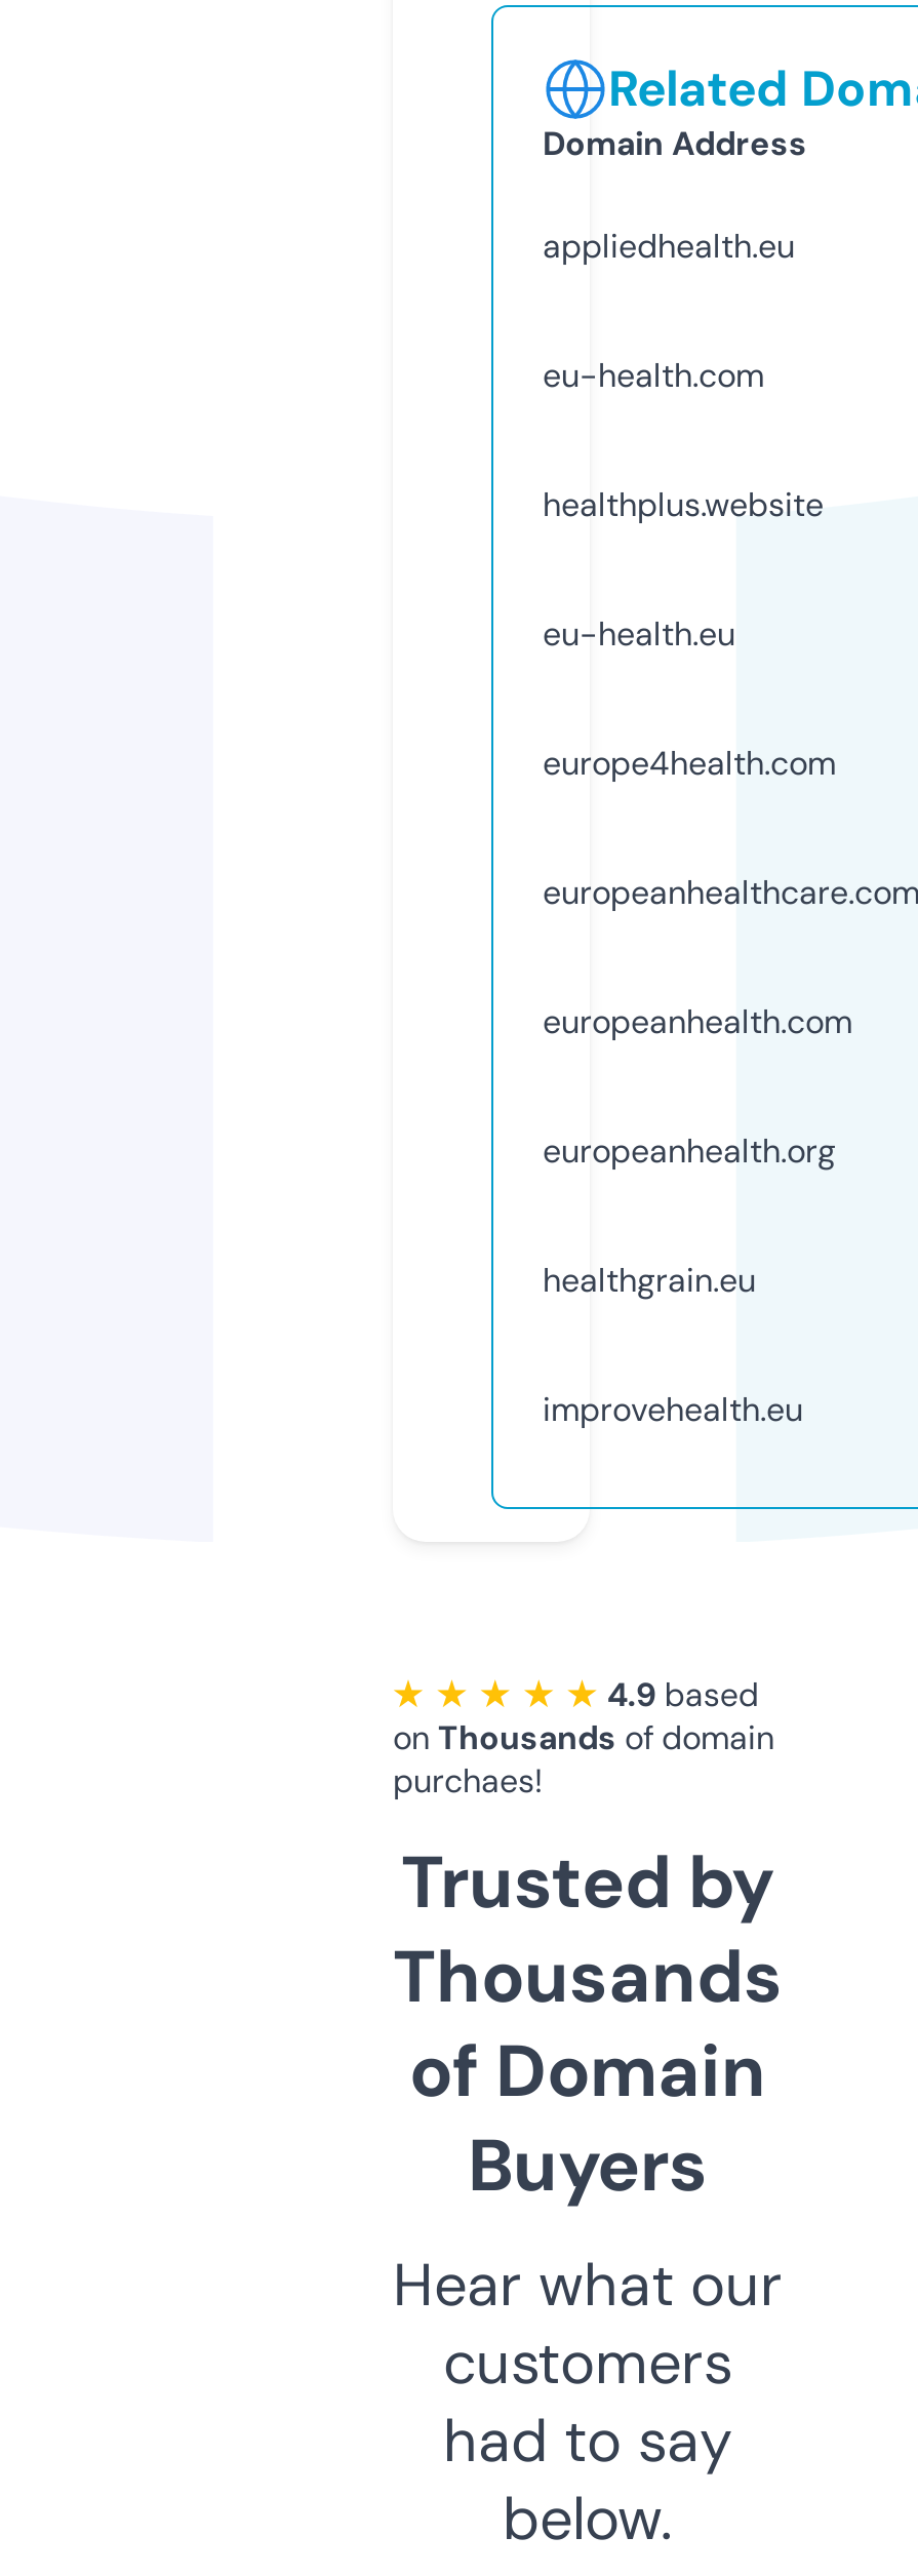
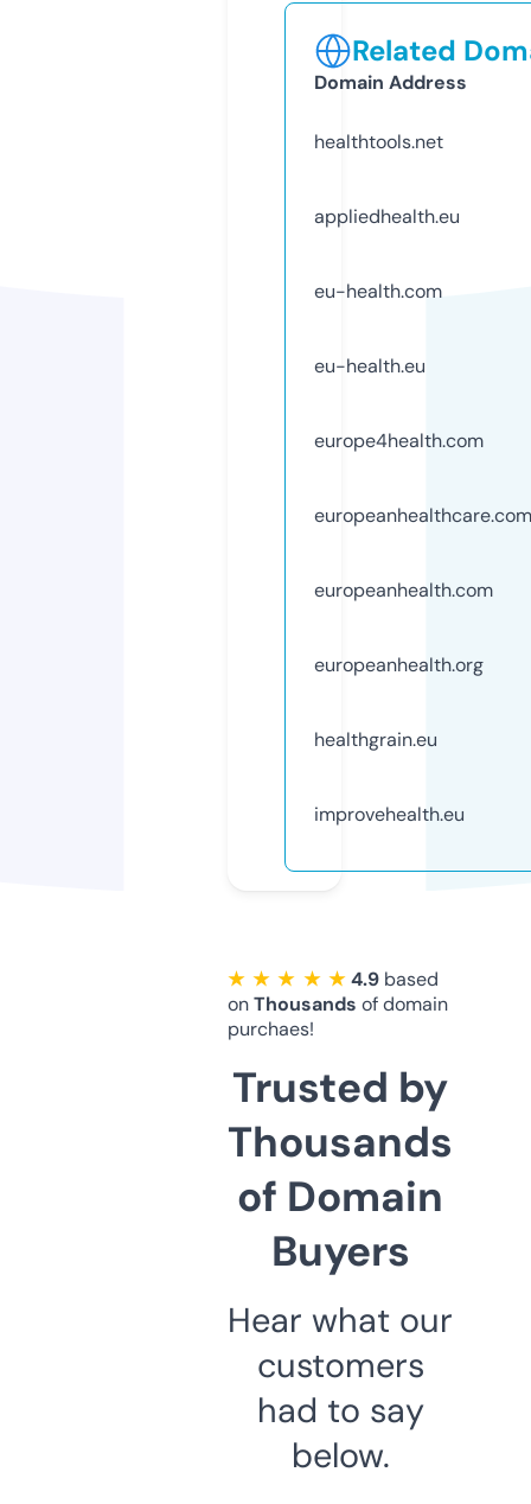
+ healthtools.net

moved down: appliedhealth.eu | eu-health.com

- healthplus.website
